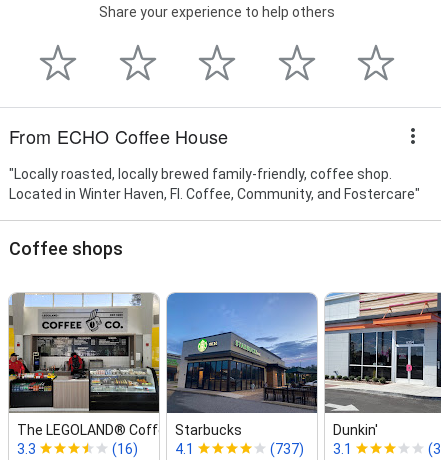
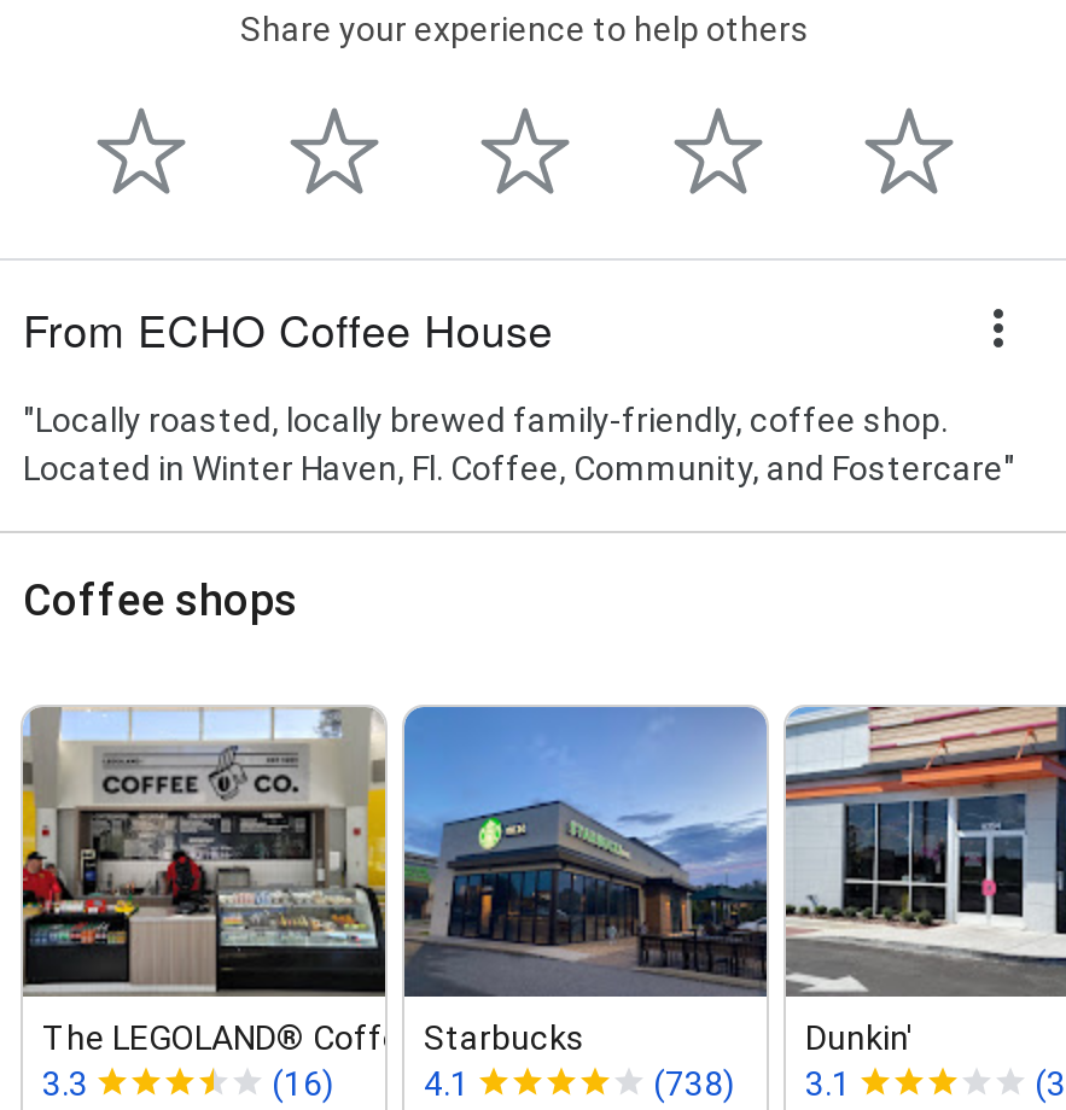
- (737) 3.1
+ (738) 3.1
